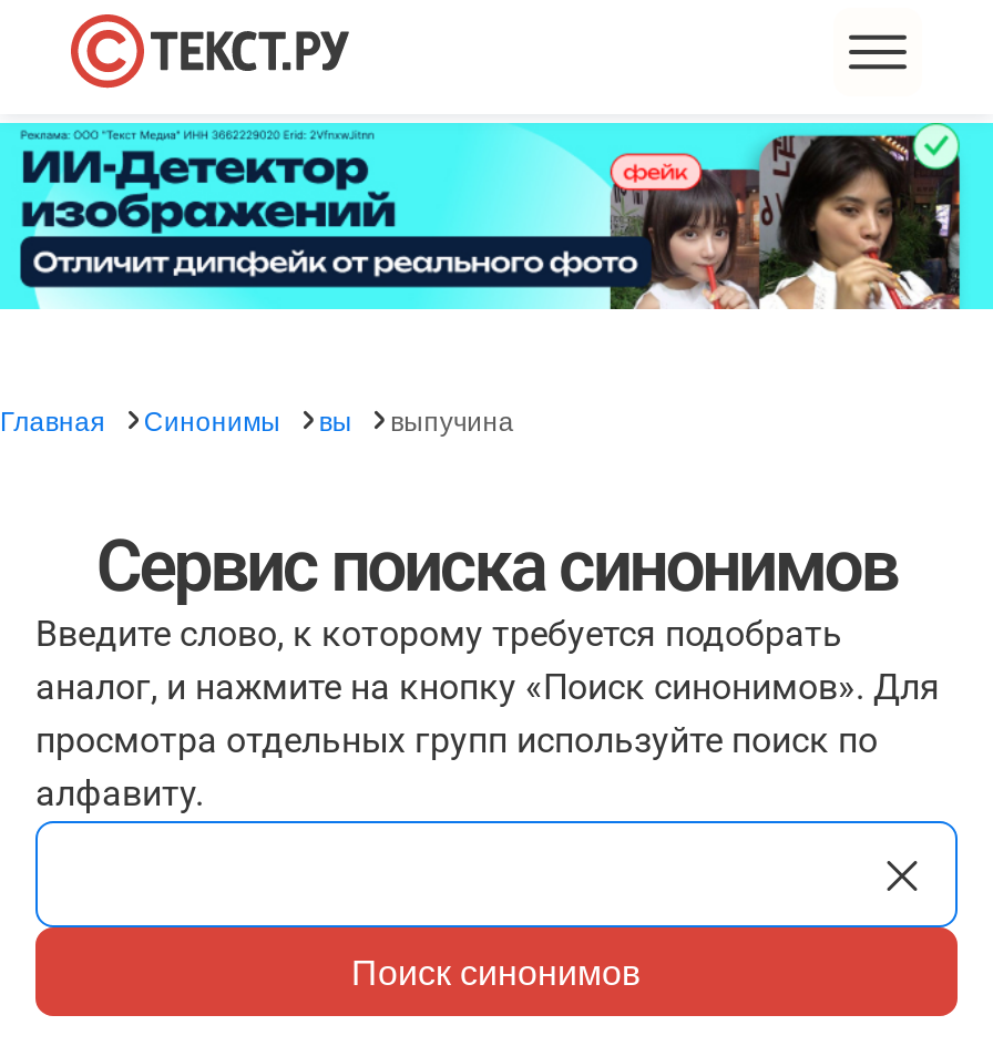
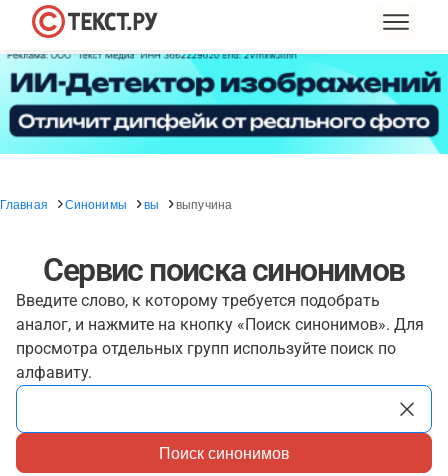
- [image]
+ [image]
